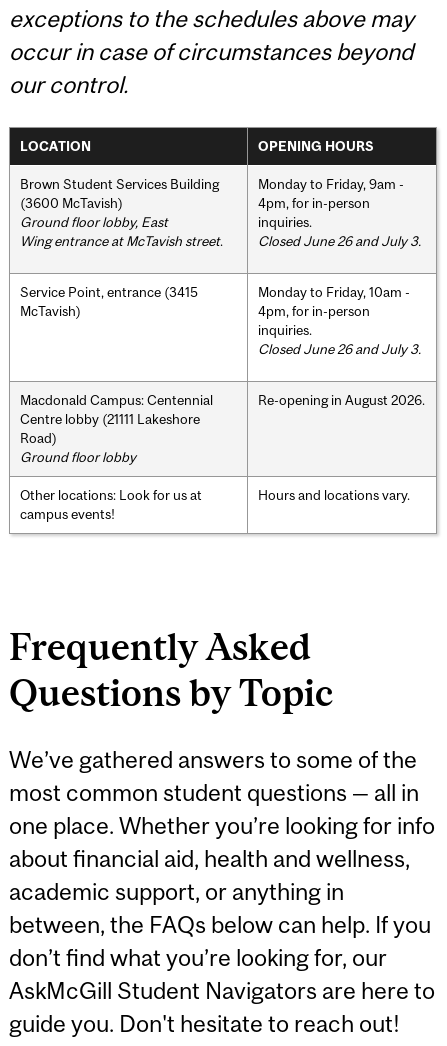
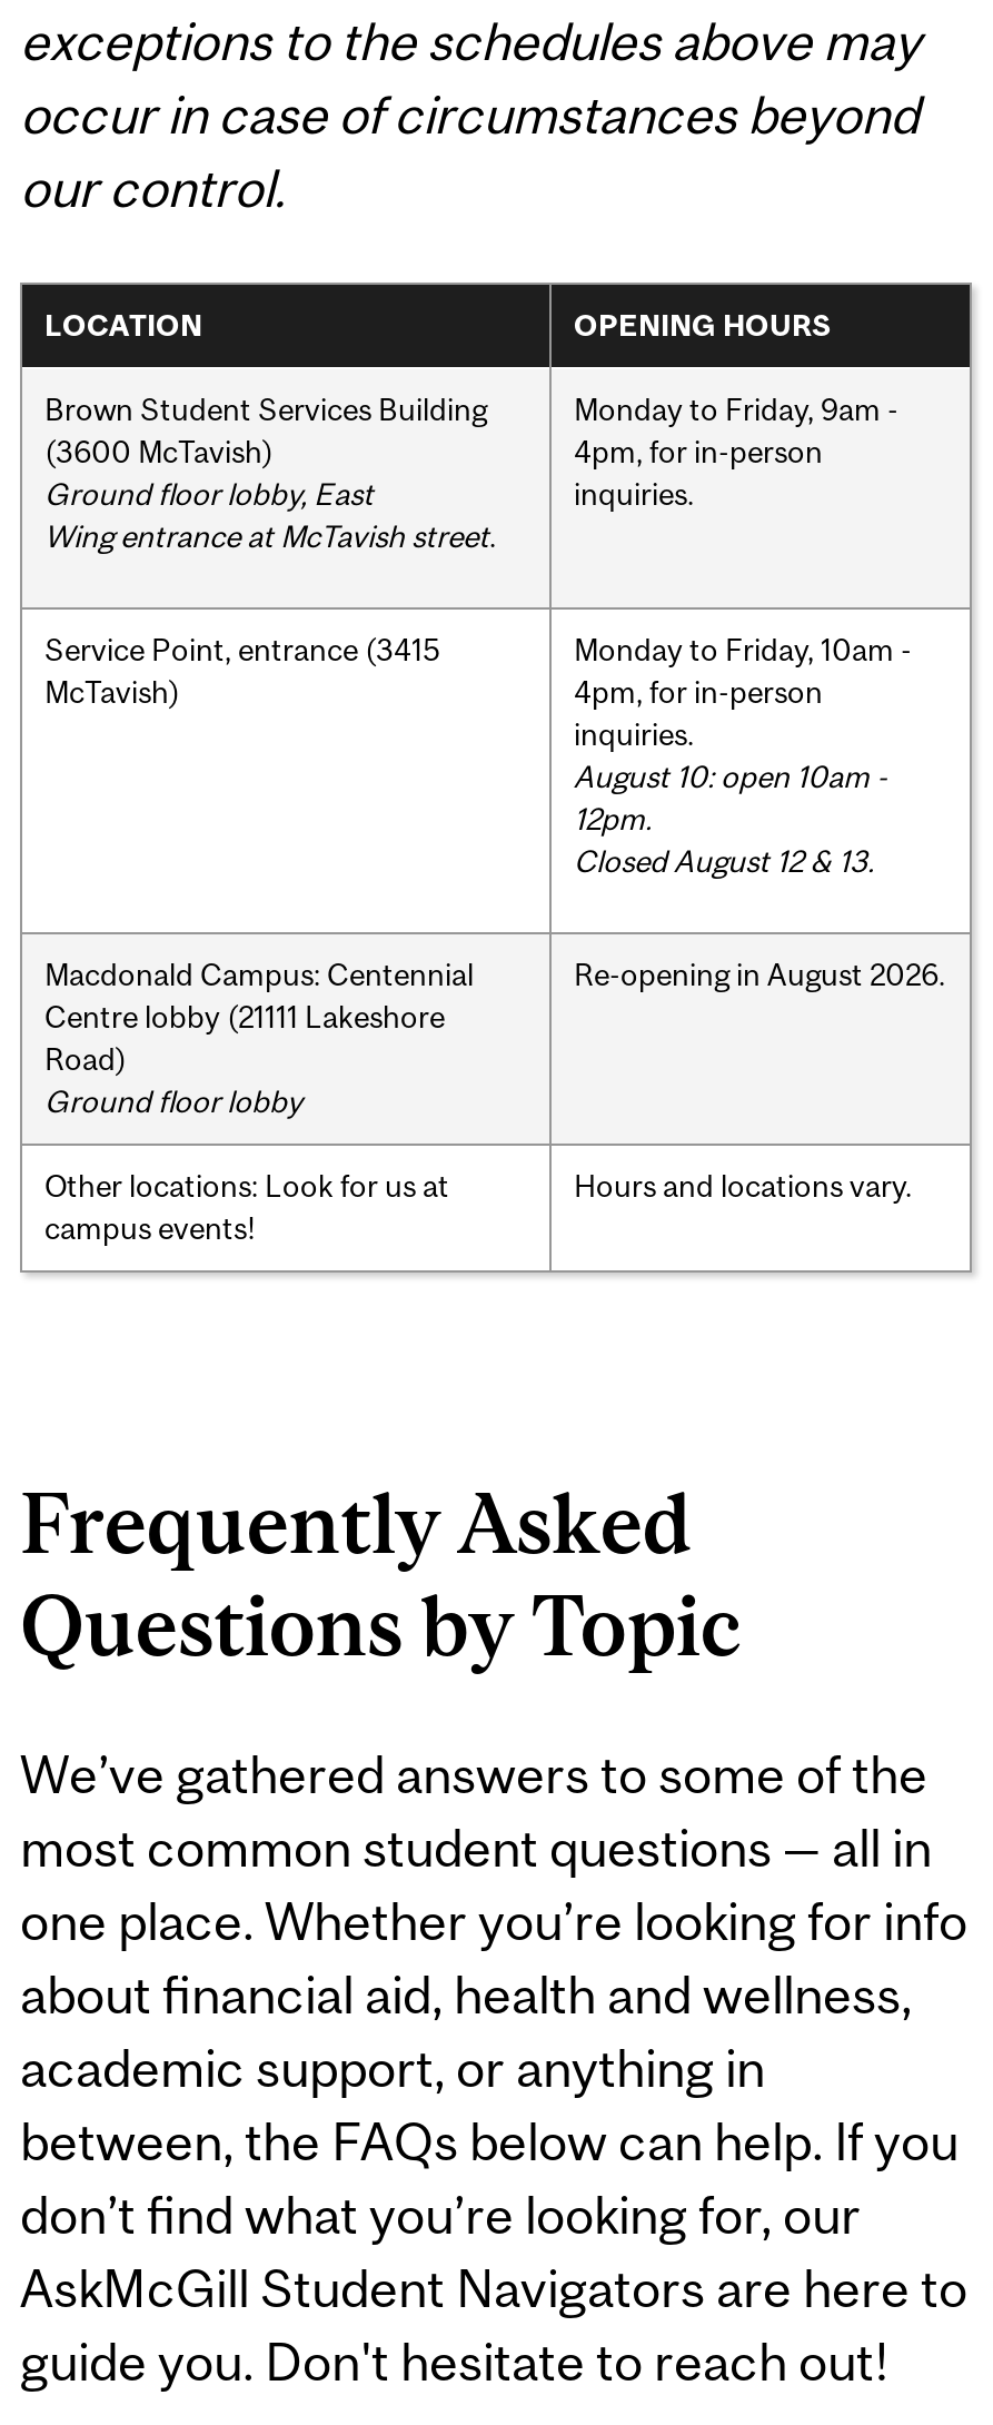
- Closed June 26 and July 3.

- Closed June 26 and July 3.
+ August 10: open 10am -
+ 12pm.
+ Closed August 12 & 13.
